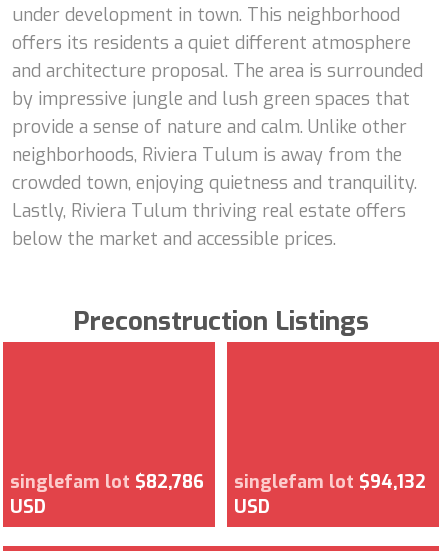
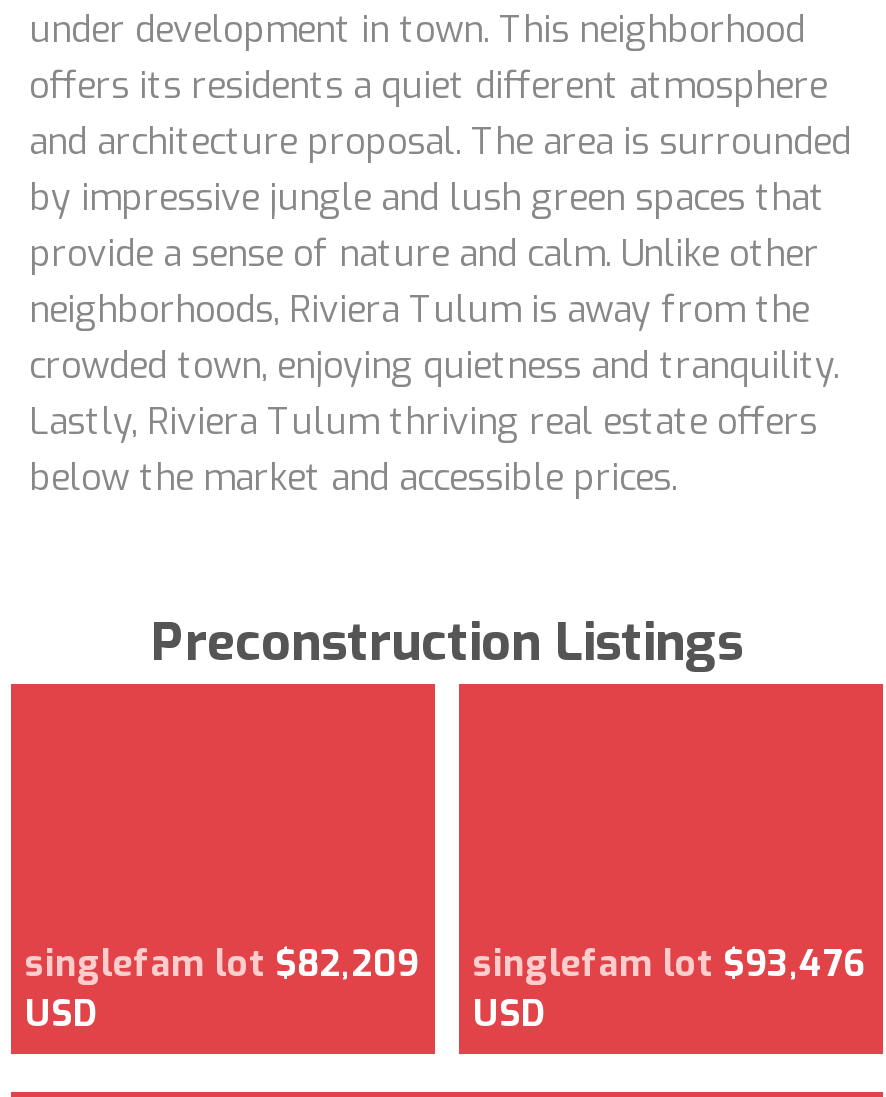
- singlefam lot $82,786
+ singlefam lot $82,209

- singlefam lot $94,132
+ singlefam lot $93,476
